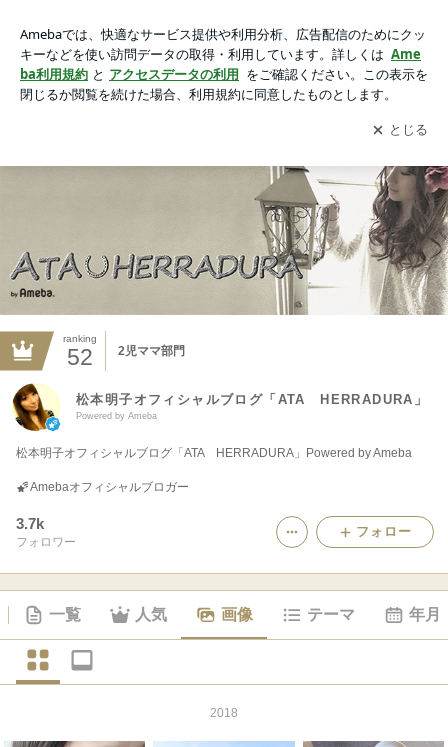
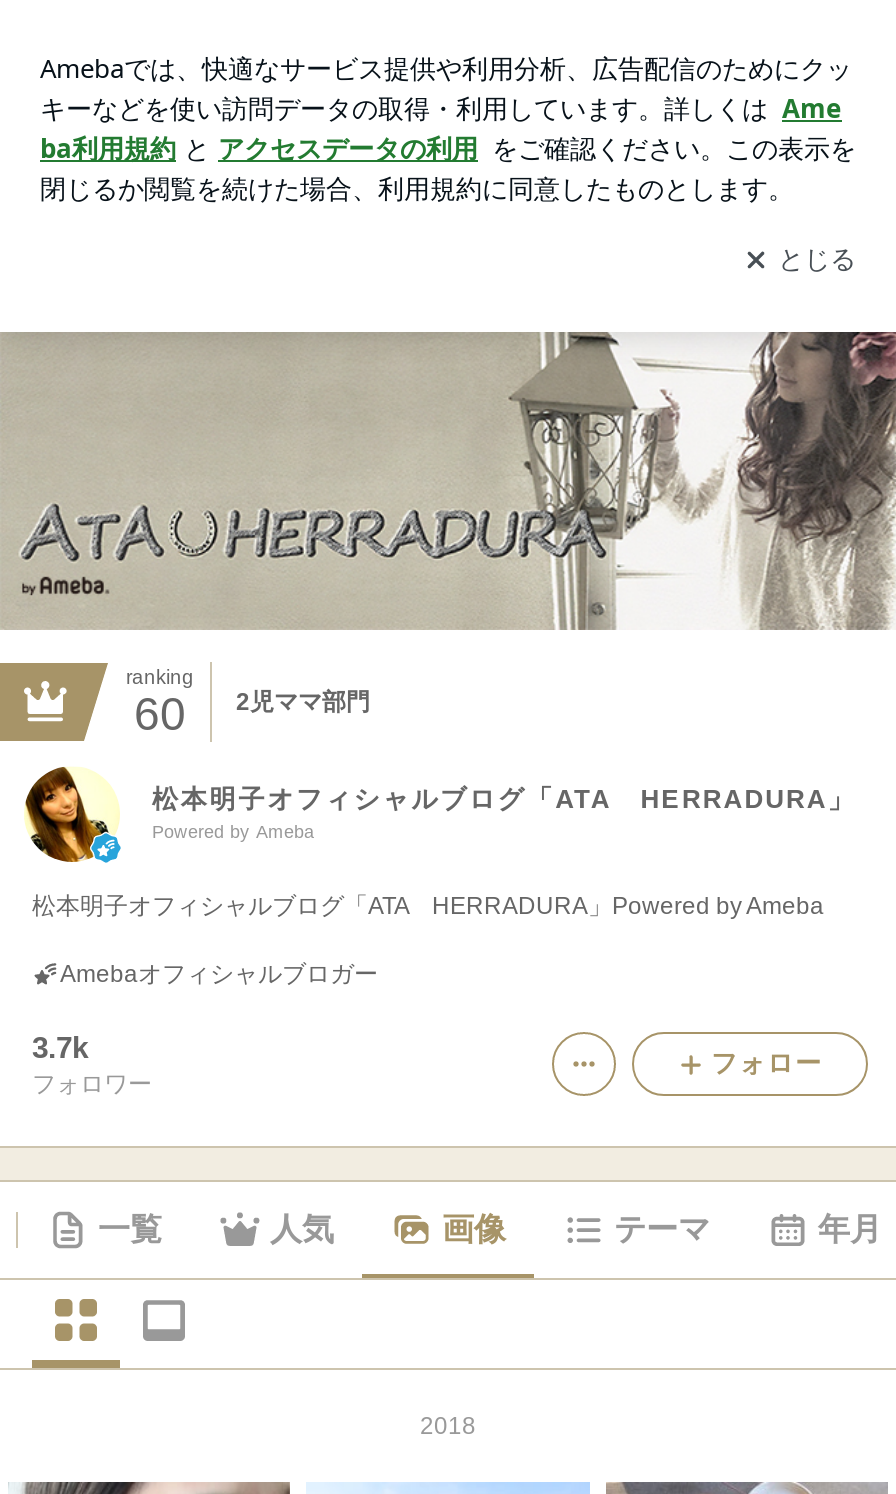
- 52 2児ママ部門
+ 60 2児ママ部門
